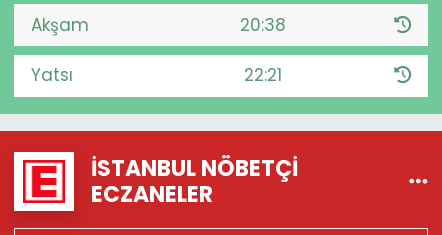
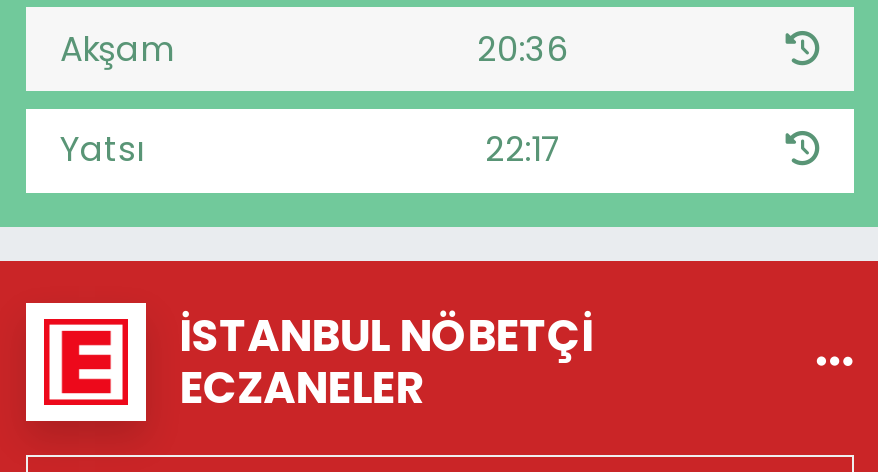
- 20:38
+ 20:36

- 22:21
+ 22:17
